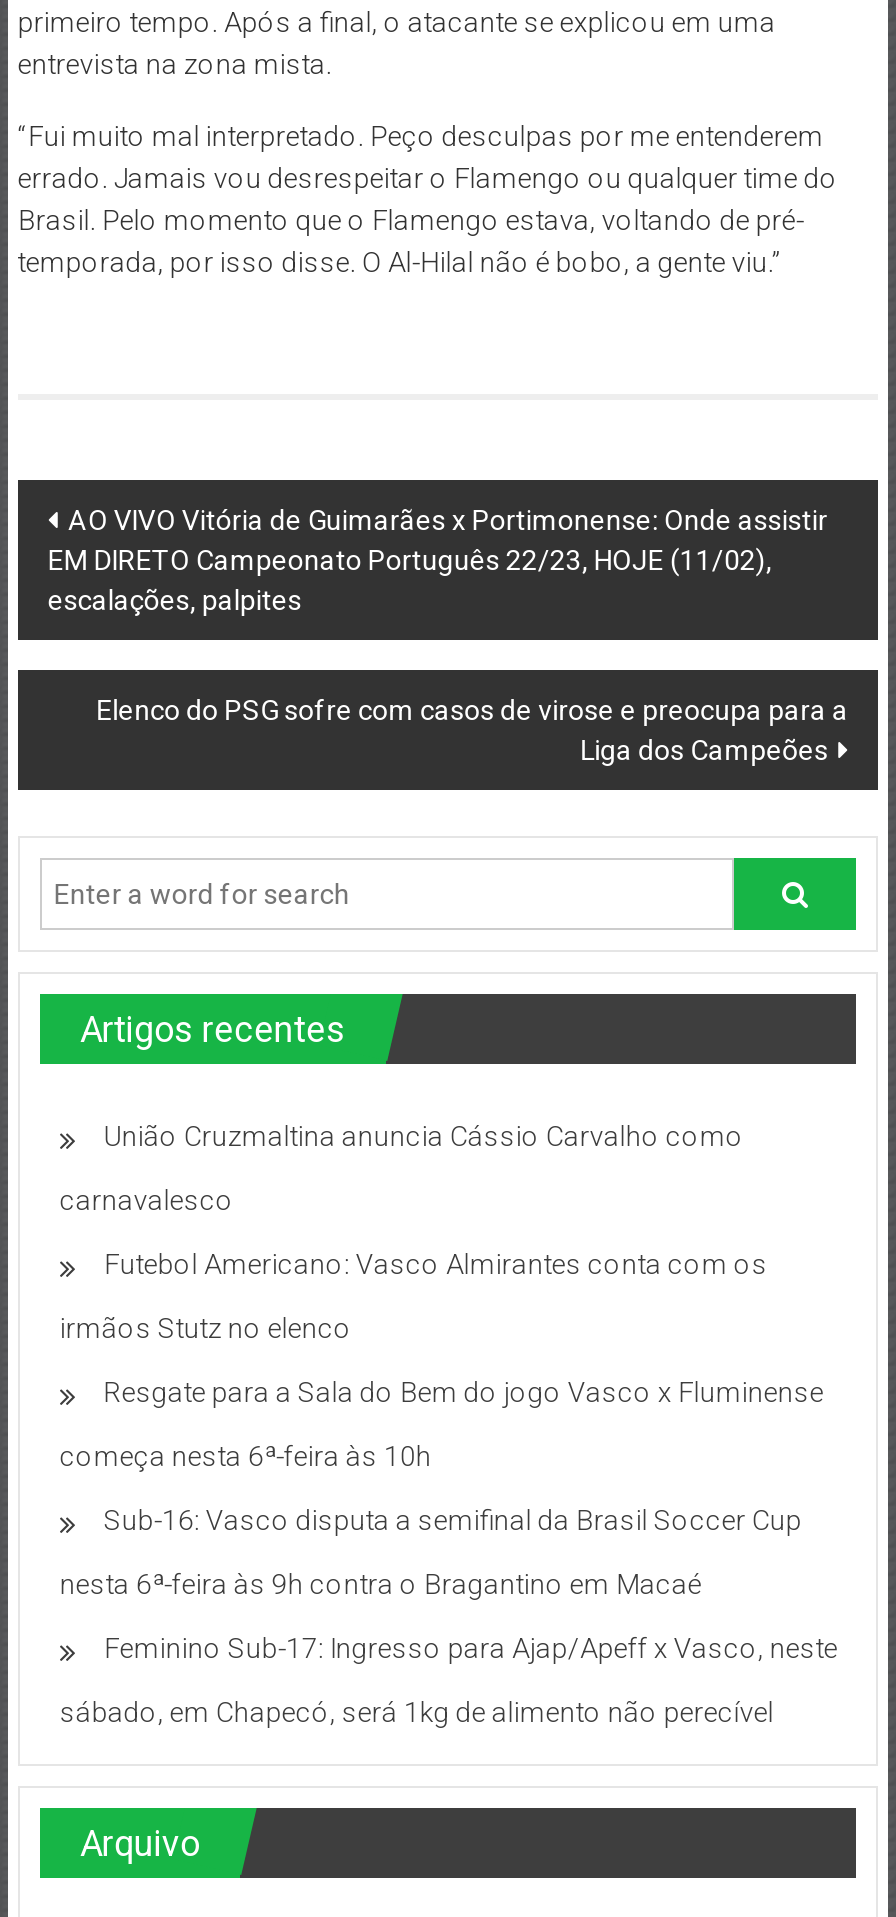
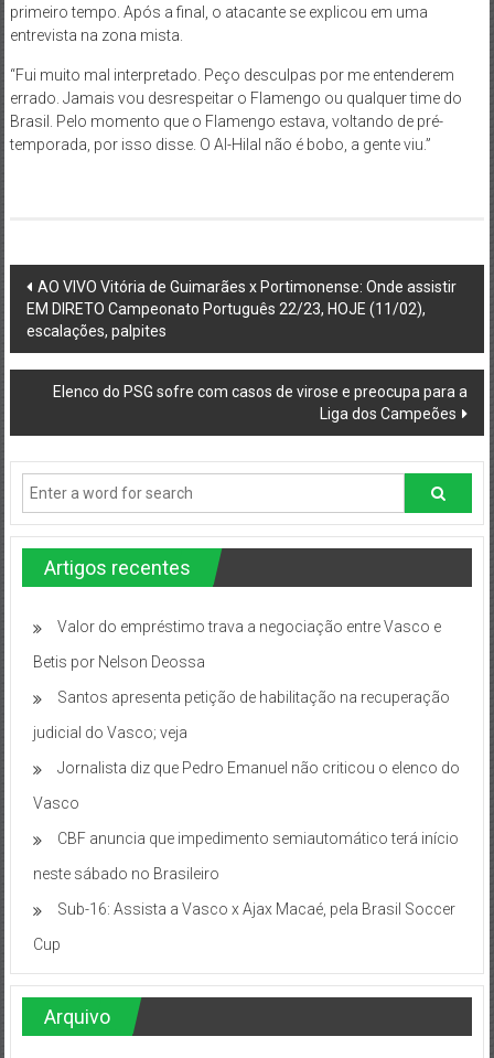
- União Cruzmaltina anuncia Cássio Carvalho como
+ Valor do empréstimo trava a negociação entre Vasco e

- carnavalesco
+ Betis por Nelson Deossa

- Futebol Americano: Vasco Almirantes conta com os
+ Santos apresenta petição de habilitação na recuperação

- irmãos Stutz no elenco
+ judicial do Vasco; veja

- Resgate para a Sala do Bem do jogo Vasco x Fluminense
+ Jornalista diz que Pedro Emanuel não criticou o elenco do

- começa nesta 6ª-feira às 10h
+ Vasco

- Sub-16: Vasco disputa a semifinal da Brasil Soccer Cup
+ CBF anuncia que impedimento semiautomático terá início

- nesta 6ª-feira às 9h contra o Bragantino em Macaé
+ neste sábado no Brasileiro

- Feminino Sub-17: Ingresso para Ajap/Apeff x Vasco, neste
+ Sub-16: Assista a Vasco x Ajax Macaé, pela Brasil Soccer

- sábado, em Chapecó, será 1kg de alimento não perecível
+ Cup
